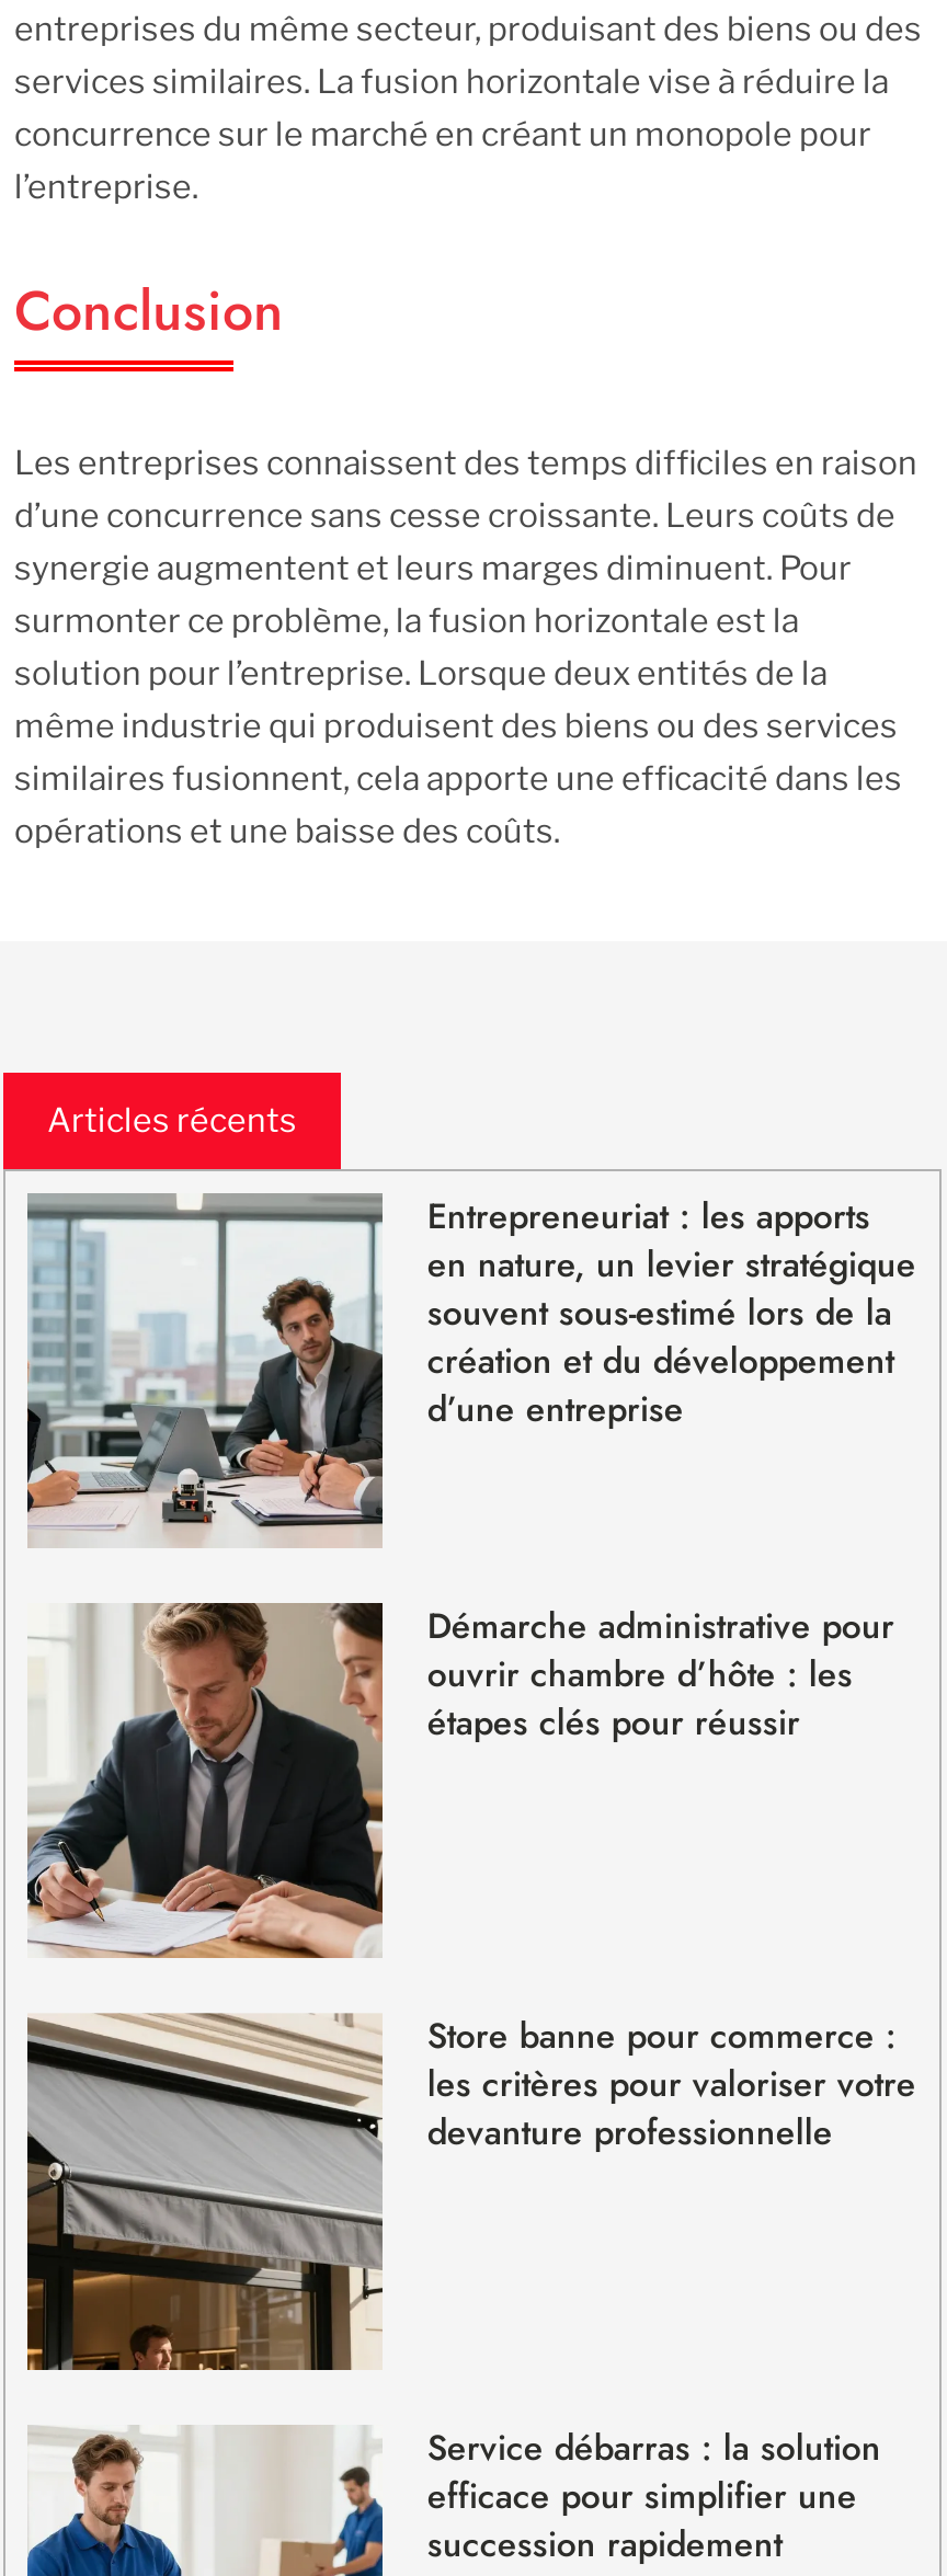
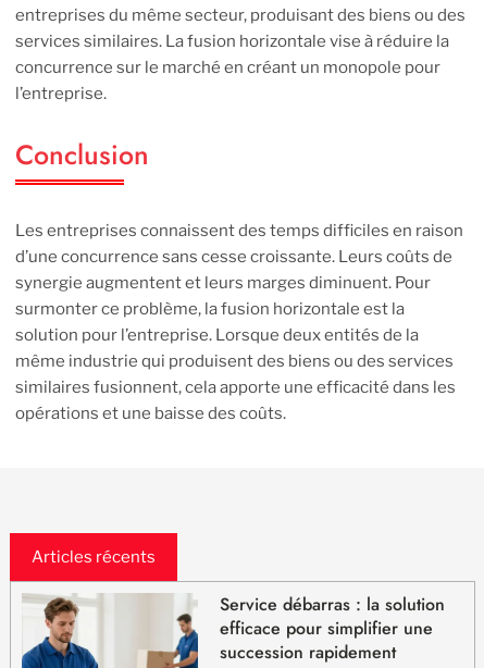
- [image]
- Entrepreneuriat : les apports
- en nature, un levier stratégique
- souvent sous-estimé lors de la
- création et du développement
- d’une entreprise

- [image]
- Démarche administrative pour
- ouvrir chambre d’hôte : les
- étapes clés pour réussir

- [image]
- Store banne pour commerce :
- les critères pour valoriser votre
- devanture professionnelle
